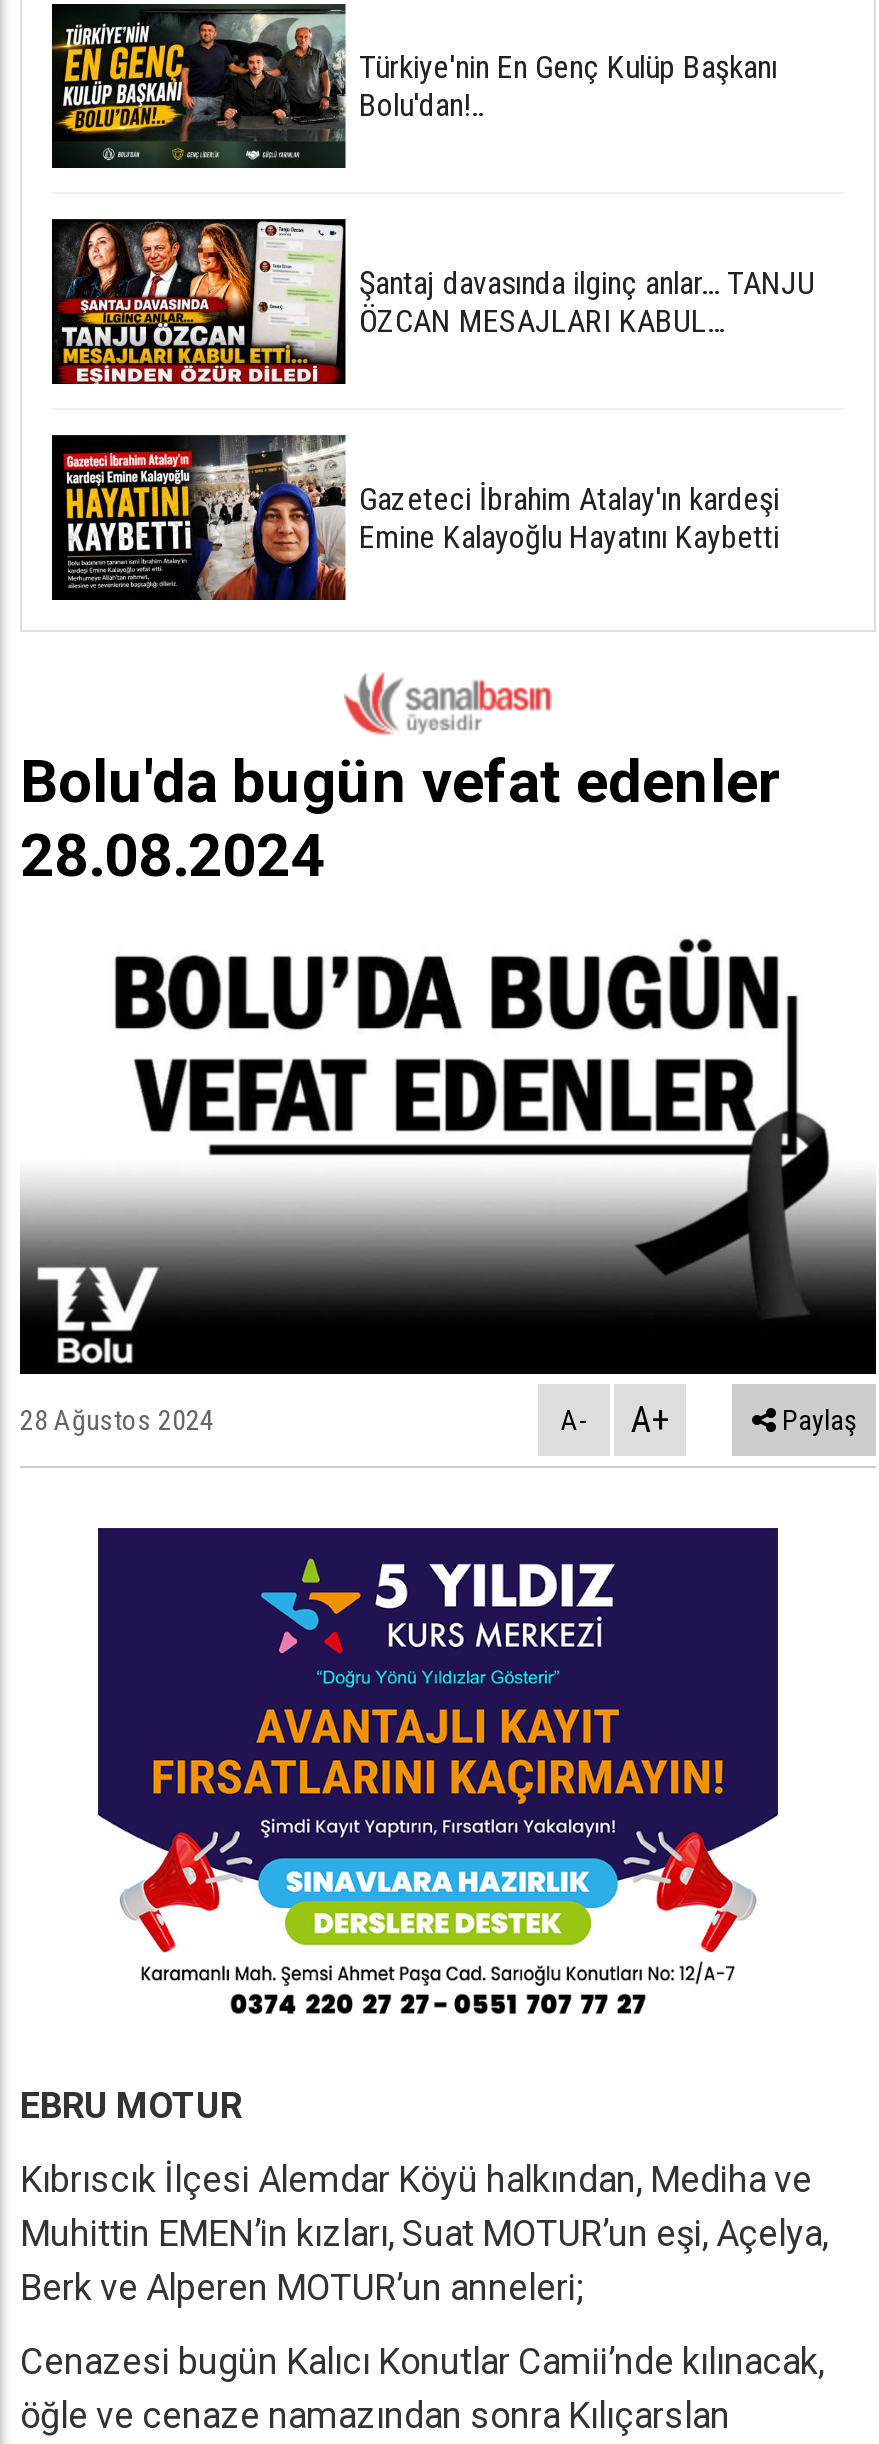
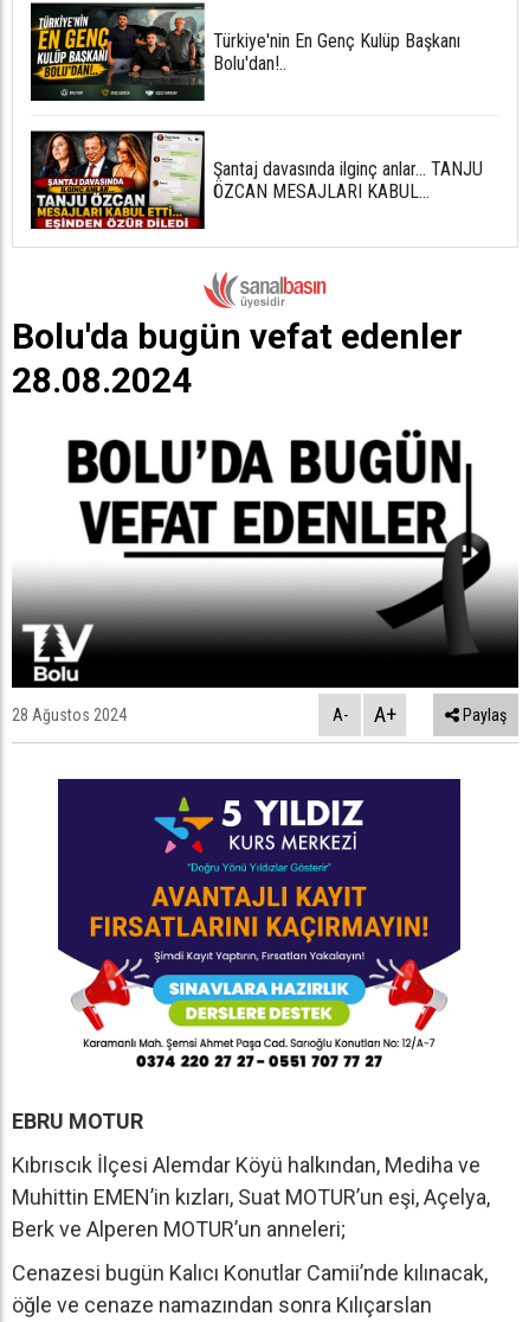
- [image]
- Gazeteci İbrahim Atalay'ın kardeşi
- Emine Kalayoğlu Hayatını Kaybetti
